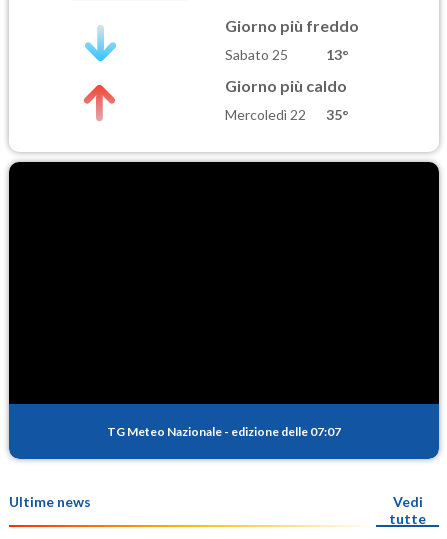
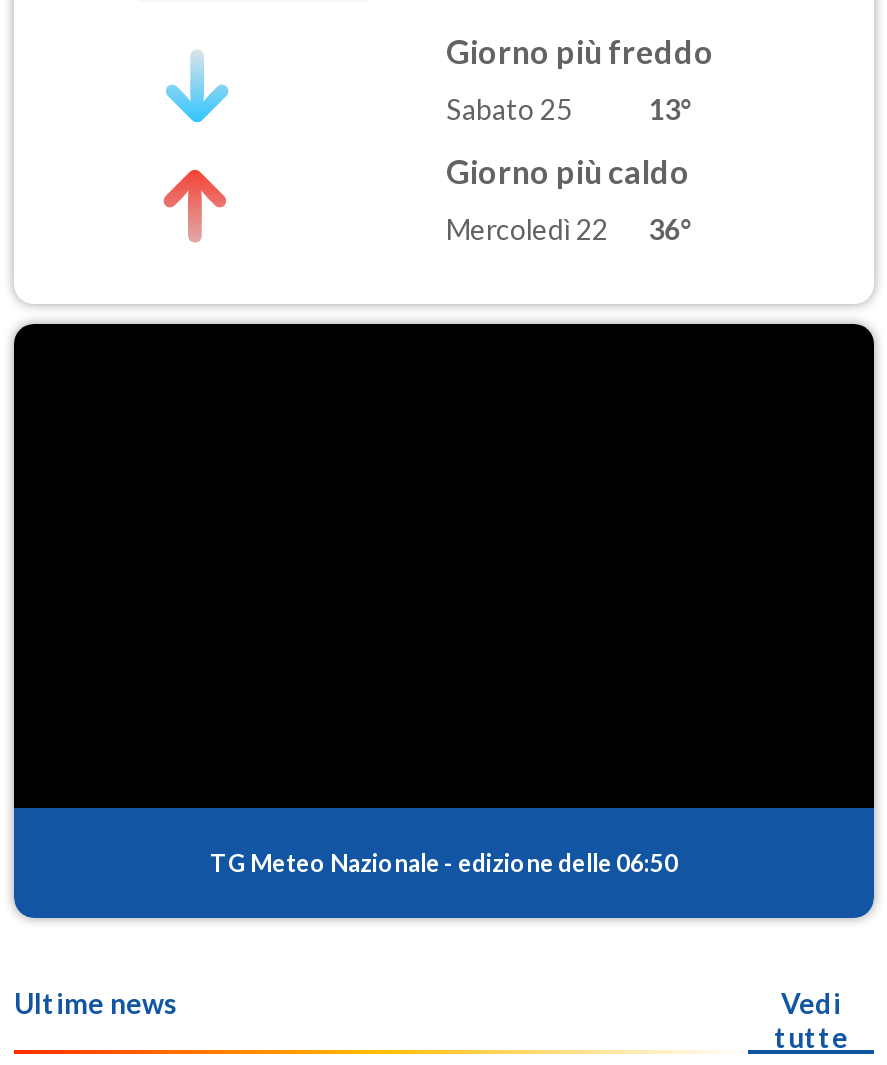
- Mercoledì 22 35°
+ Mercoledì 22 36°

- TG Meteo Nazionale - edizione delle 07:07
+ TG Meteo Nazionale - edizione delle 06:50
